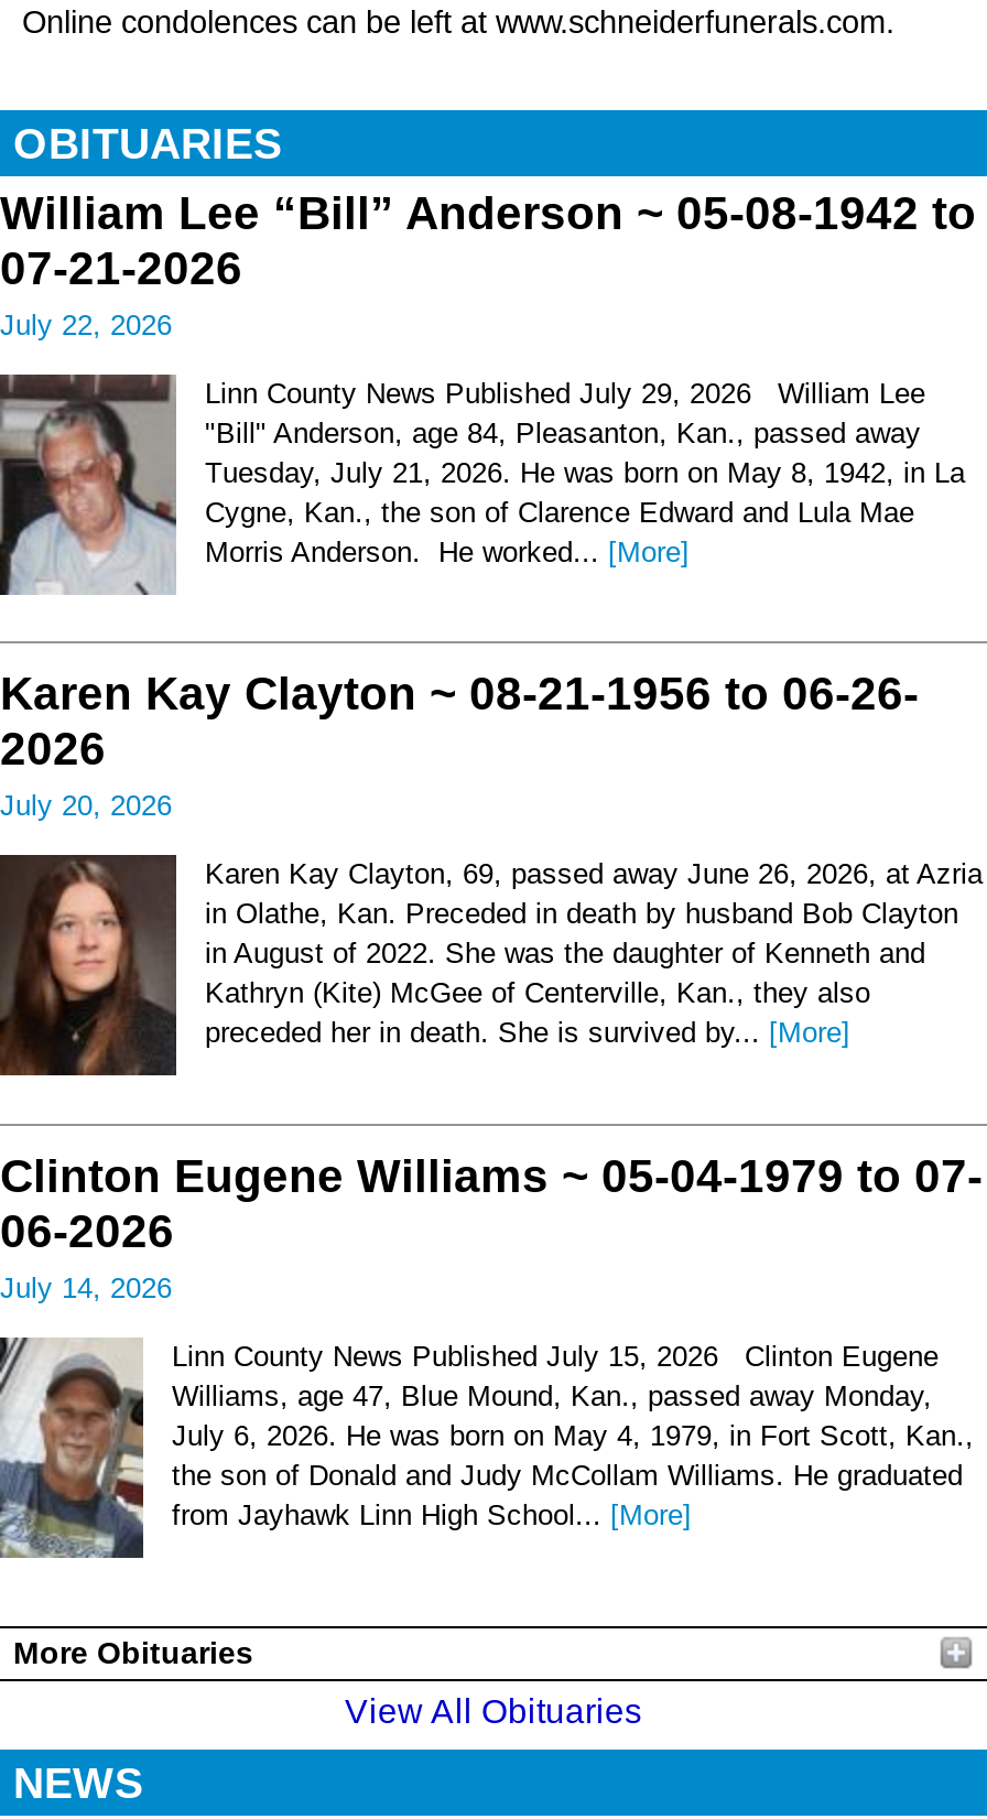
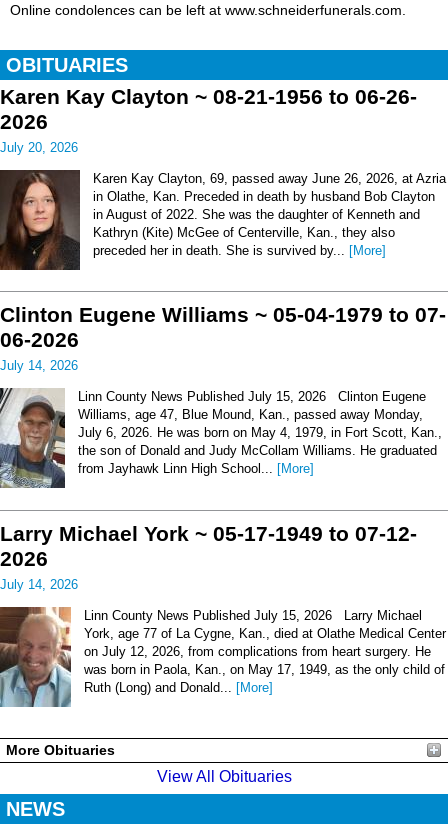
- [image]
- William Lee “Bill” Anderson ~ 05-08-1942 to
- 07-21-2026
- July 22, 2026
- Linn County News Published July 29, 2026 William Lee
- "Bill" Anderson, age 84, Pleasanton, Kan., passed away
- Tuesday, July 21, 2026. He was born on May 8, 1942, in La
- Cygne, Kan., the son of Clarence Edward and Lula Mae
- Morris Anderson. He worked... [More]

moved up: [image] | Karen Kay Clayton ~ 08-21-1956 to 06-26- | 2026 | ... | the son of Donald and Judy McCollam Williams. He graduated | from Jayhawk Linn High School... [More]

+ [image]
+ Larry Michael York ~ 05-17-1949 to 07-12-
+ 2026
+ July 14, 2026
+ Linn County News Published July 15, 2026 Larry Michael
+ York, age 77 of La Cygne, Kan., died at Olathe Medical Center
+ on July 12, 2026, from complications from heart surgery. He
+ was born in Paola, Kan., on May 17, 1949, as the only child of
+ Ruth (Long) and Donald... [More]
